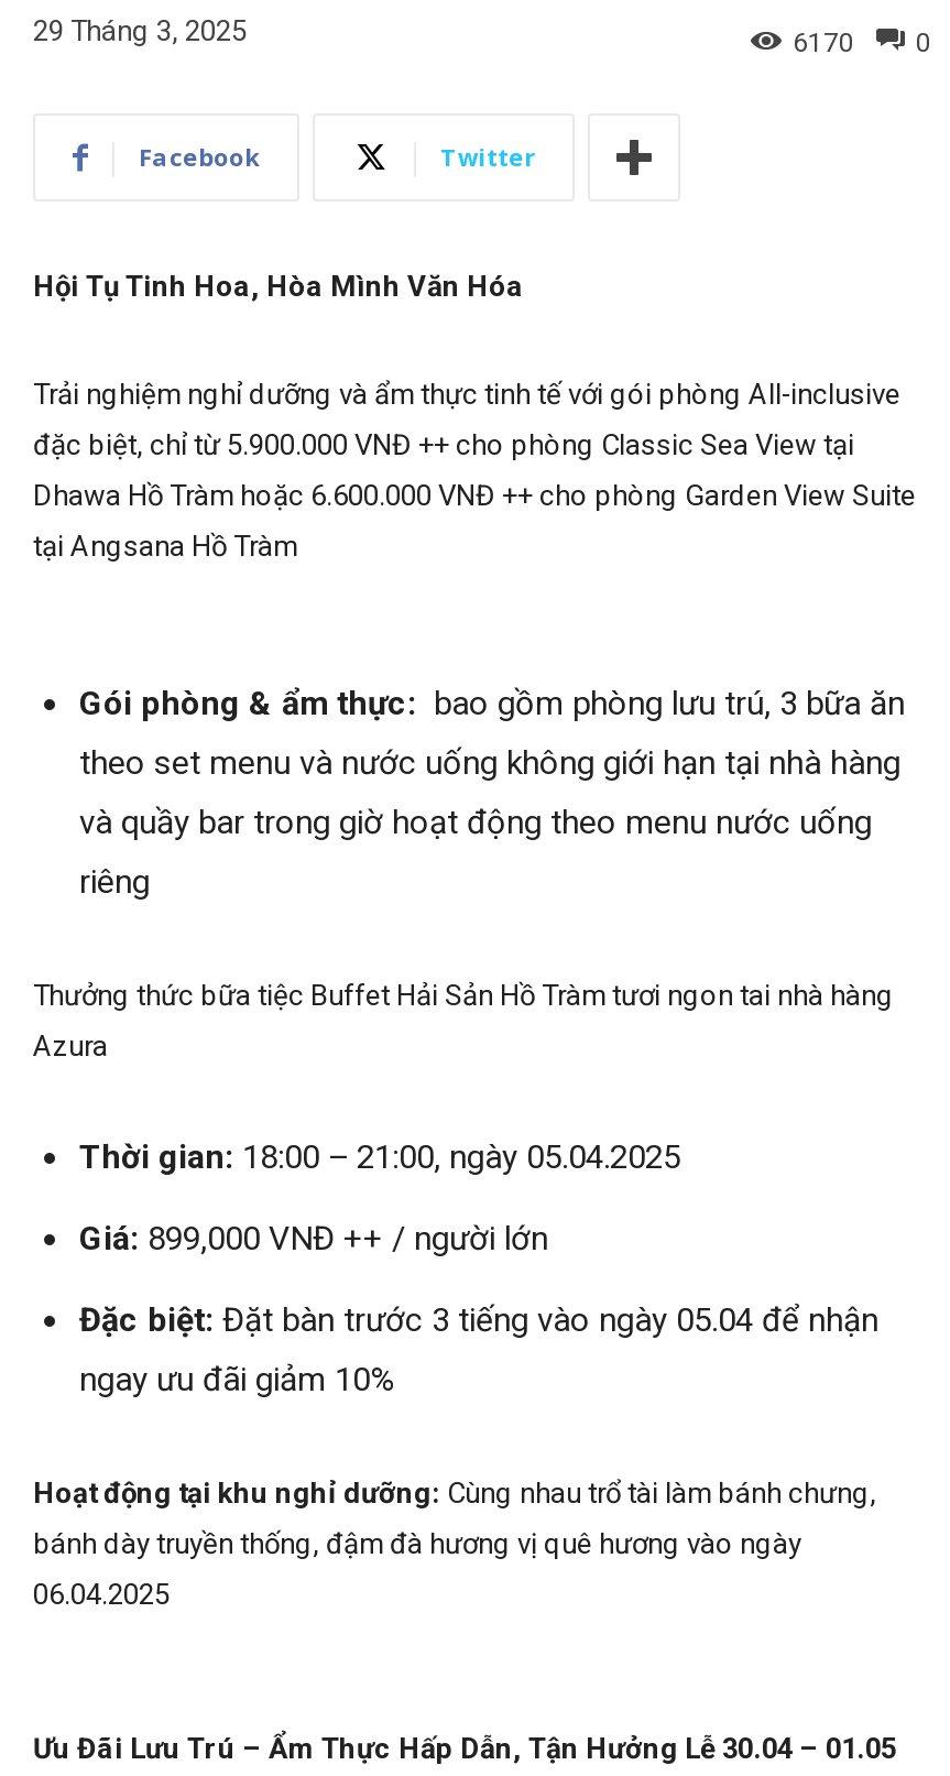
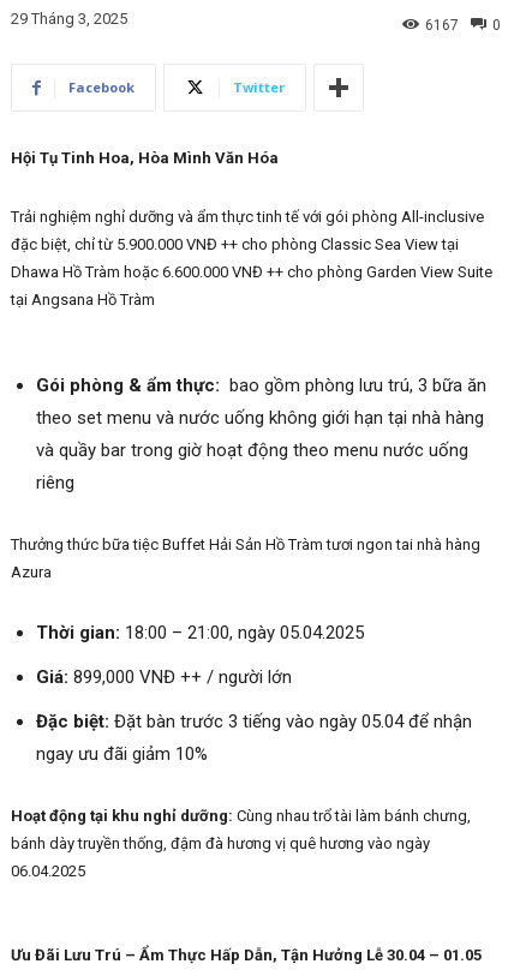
- 6170 0
+ 6167 0
